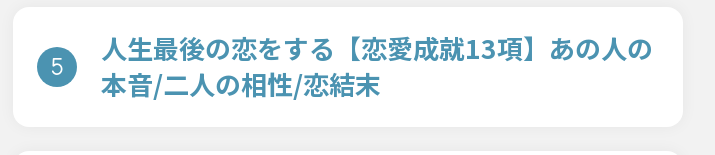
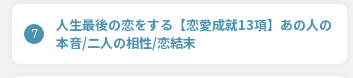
- 5 人生最後の恋をする【恋愛成就13項】あの人の 本音/二人の相性/恋結末
+ 7 人生最後の恋をする【恋愛成就13項】あの人の 本音/二人の相性/恋結末
